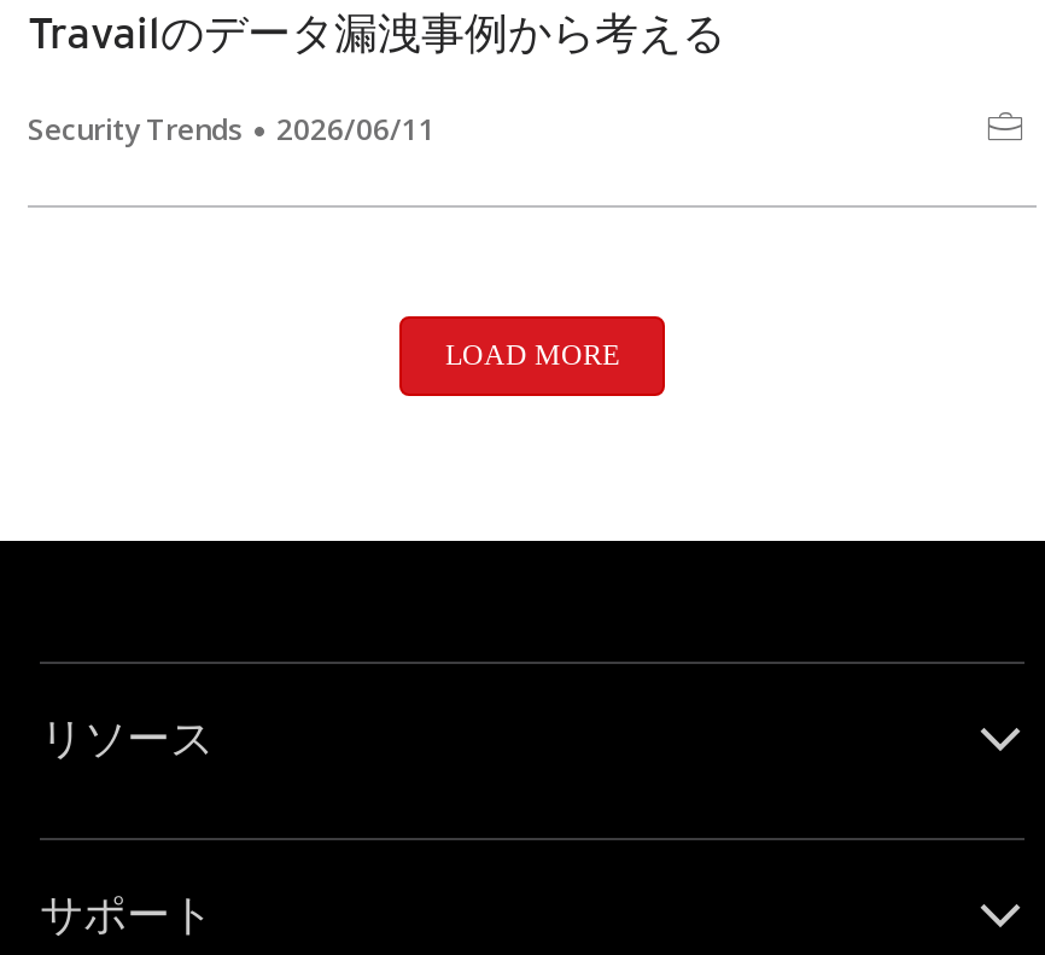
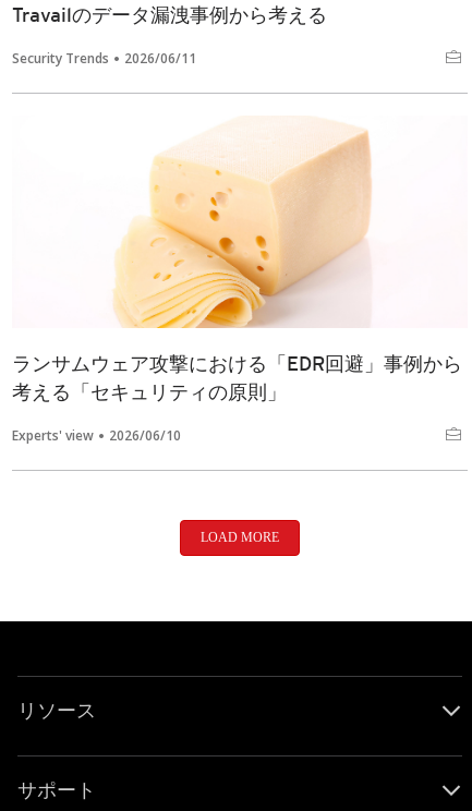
+ [image]
+ ランサムウェア攻撃における「EDR回避」事例から
+ 考える「セキュリティの原則」
+ Experts' view
+ 2026/06/10
